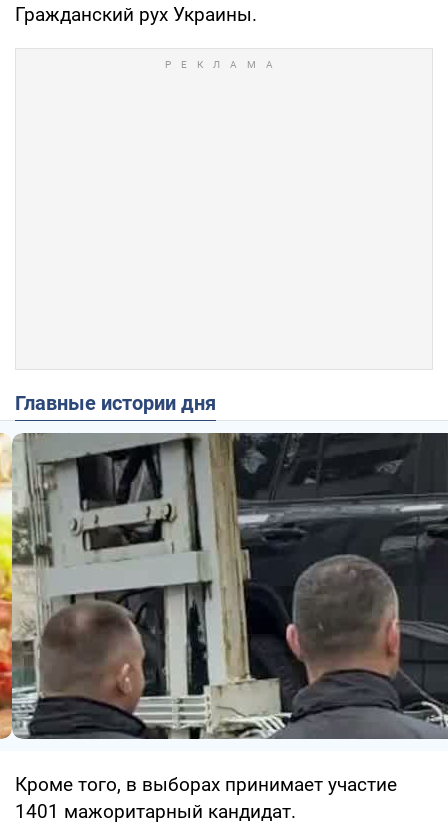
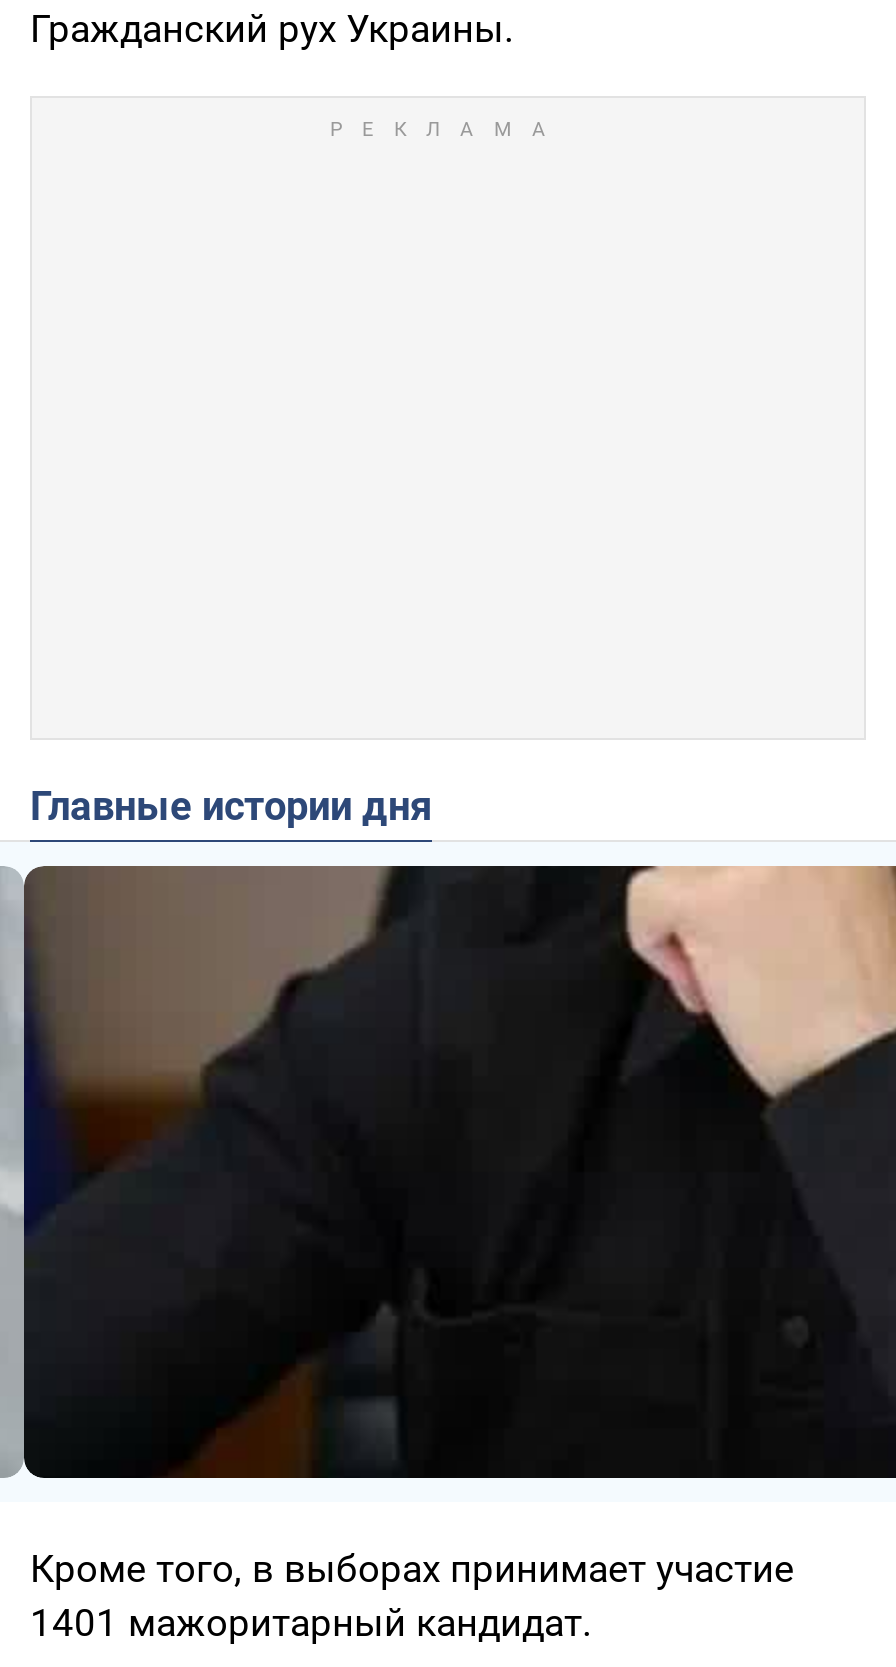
- [image]
+ [image]
